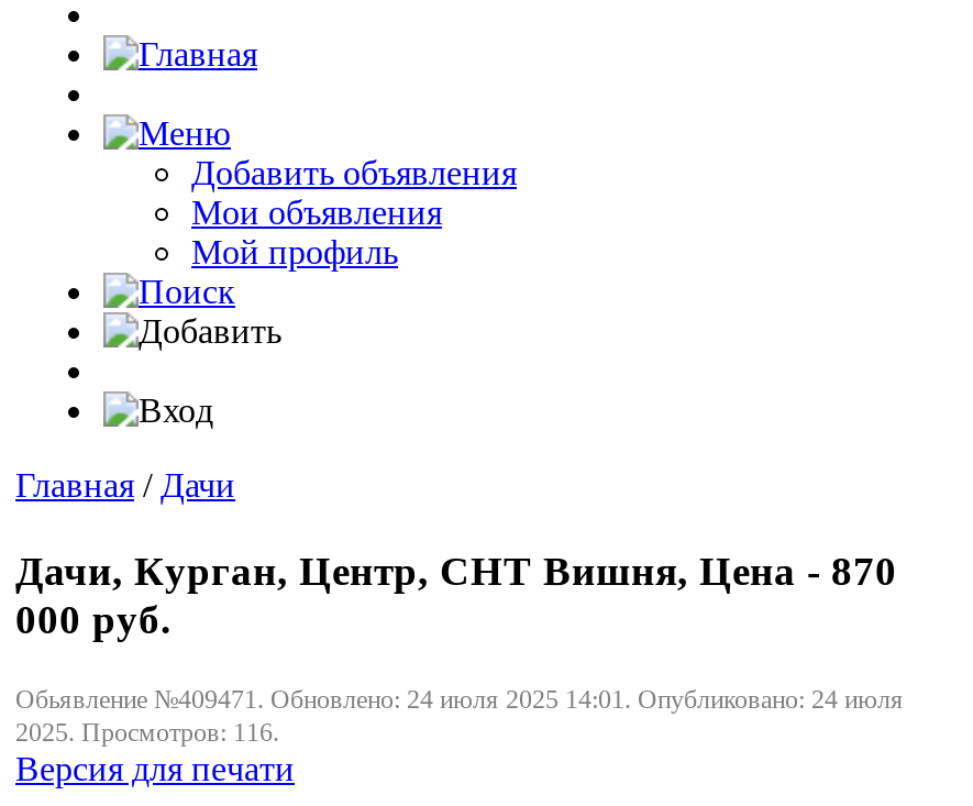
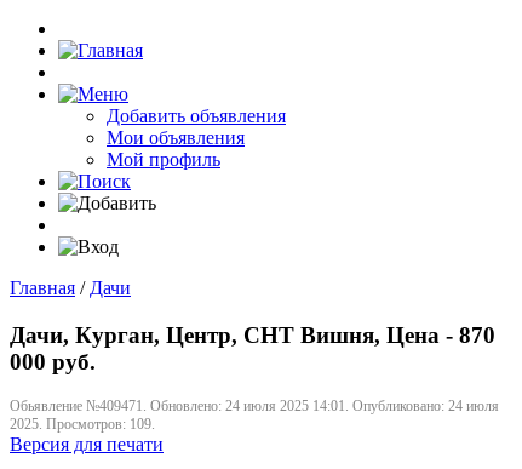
- 2025. Просмотров: 116.
+ 2025. Просмотров: 109.
